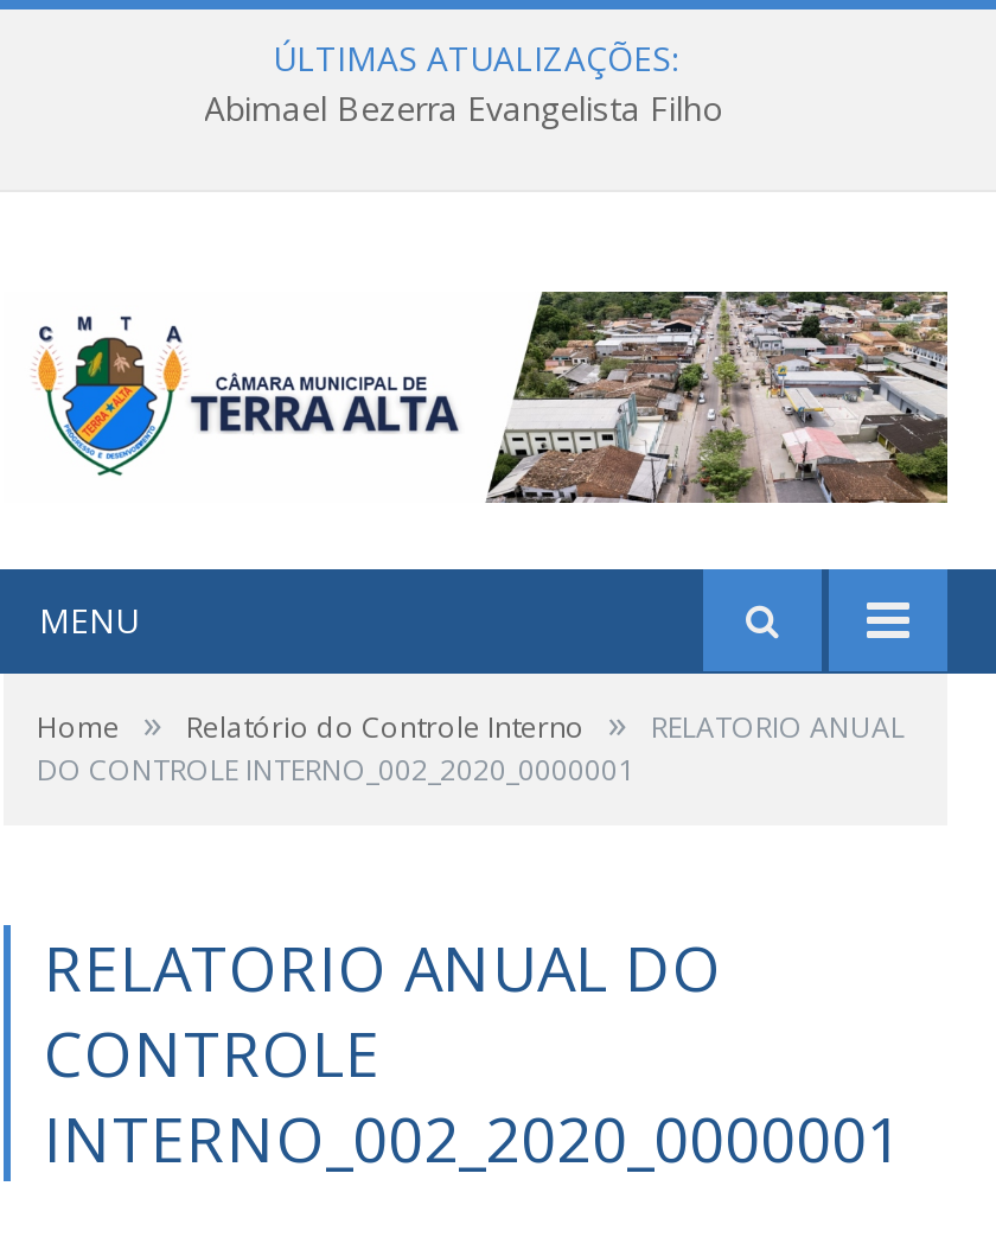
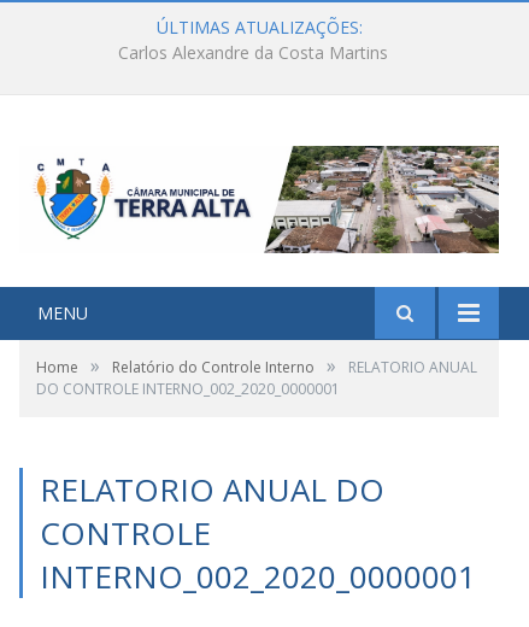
+ Carlos Alexandre da Costa Martins
